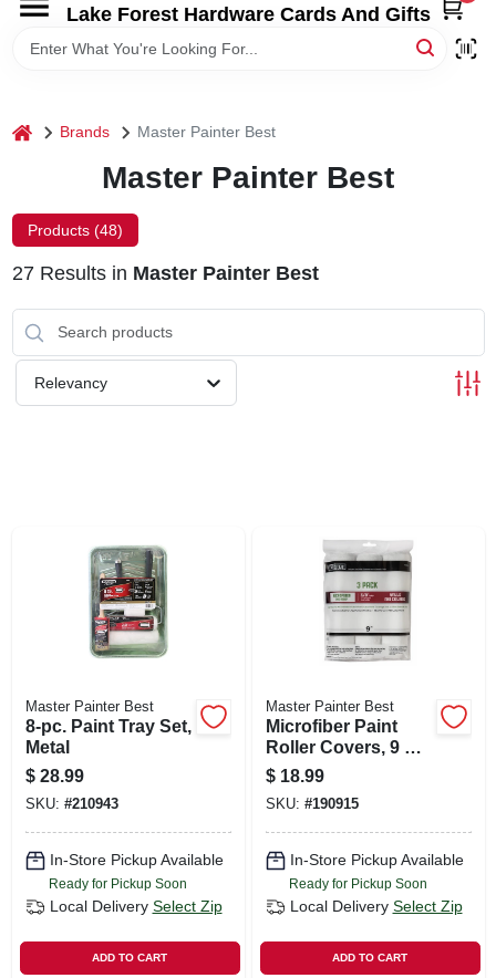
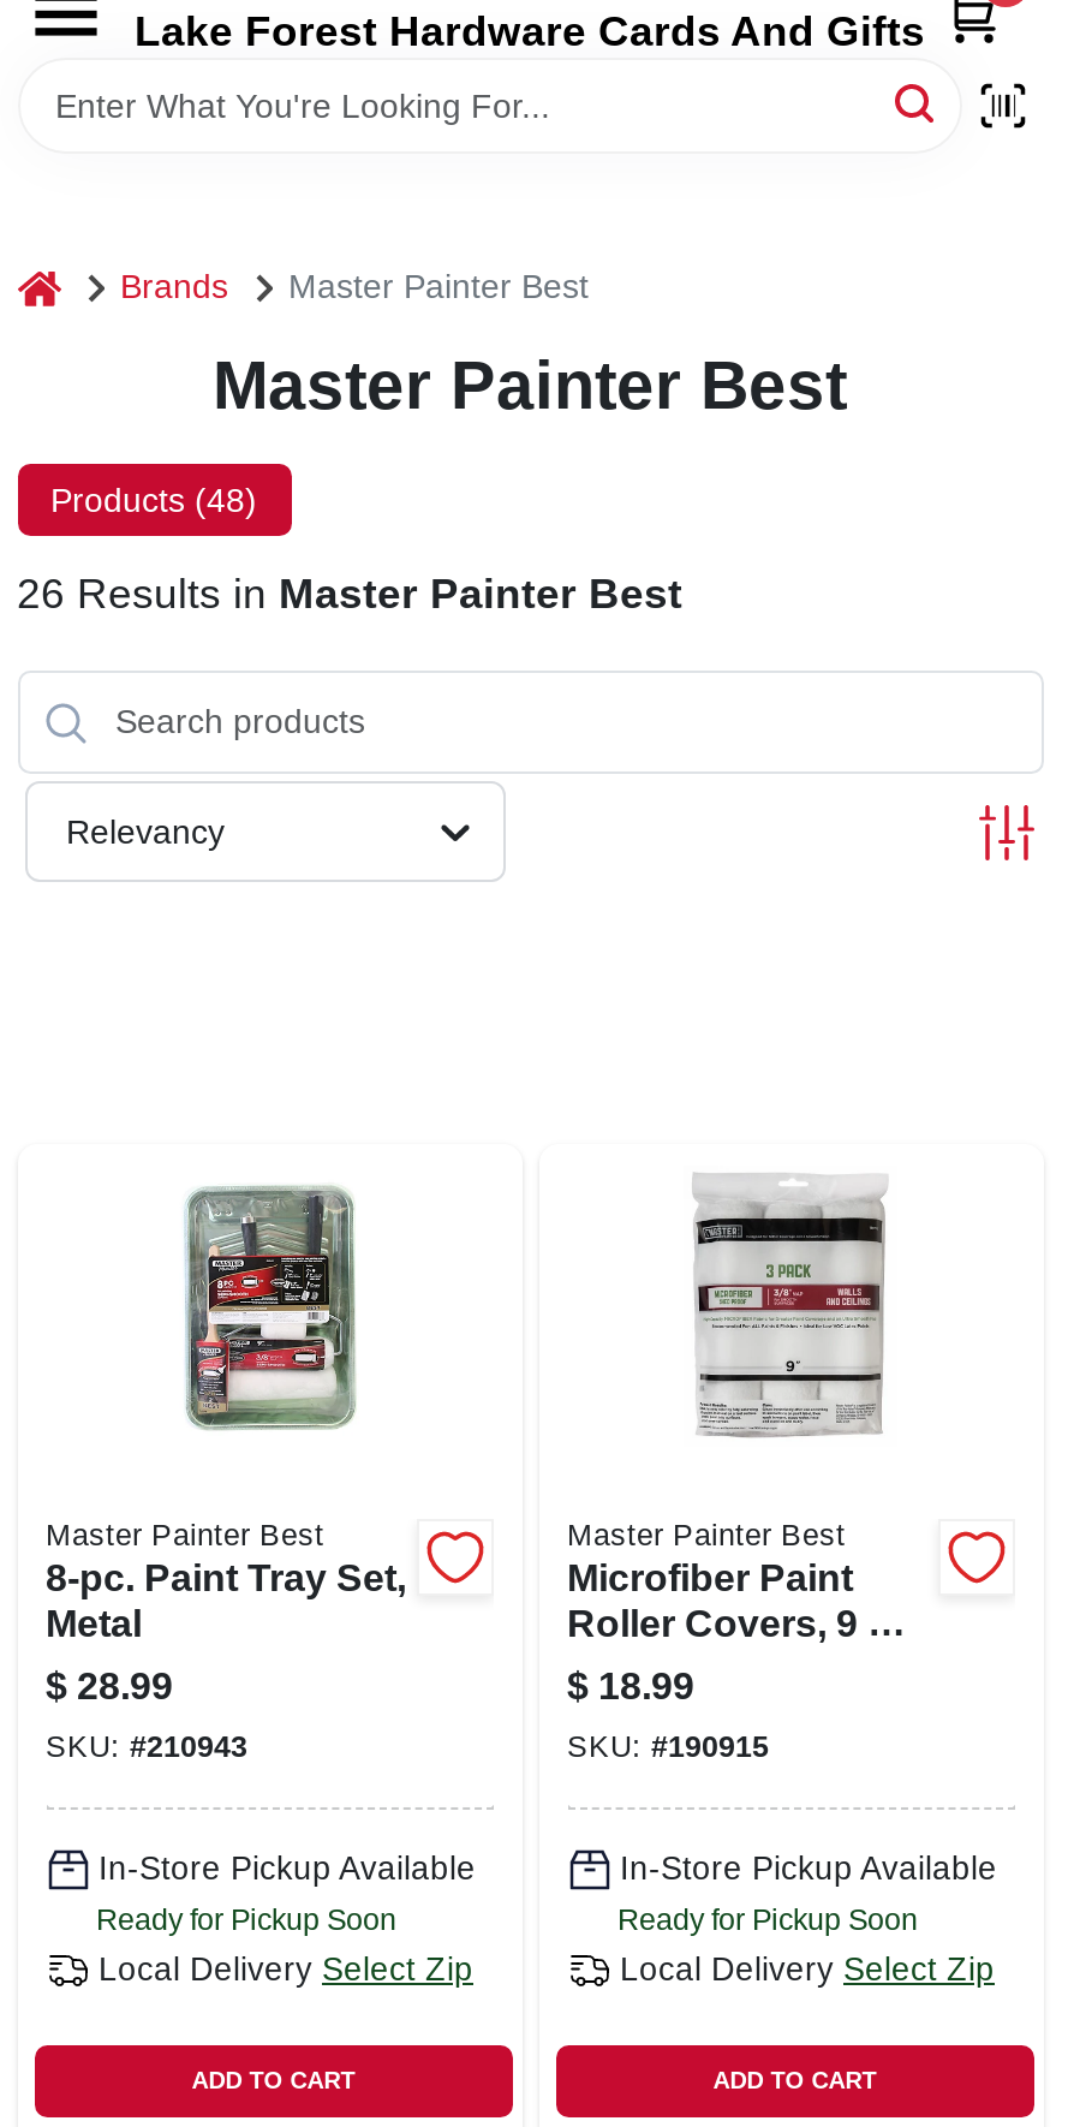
- 27 Results in Master Painter Best
+ 26 Results in Master Painter Best
